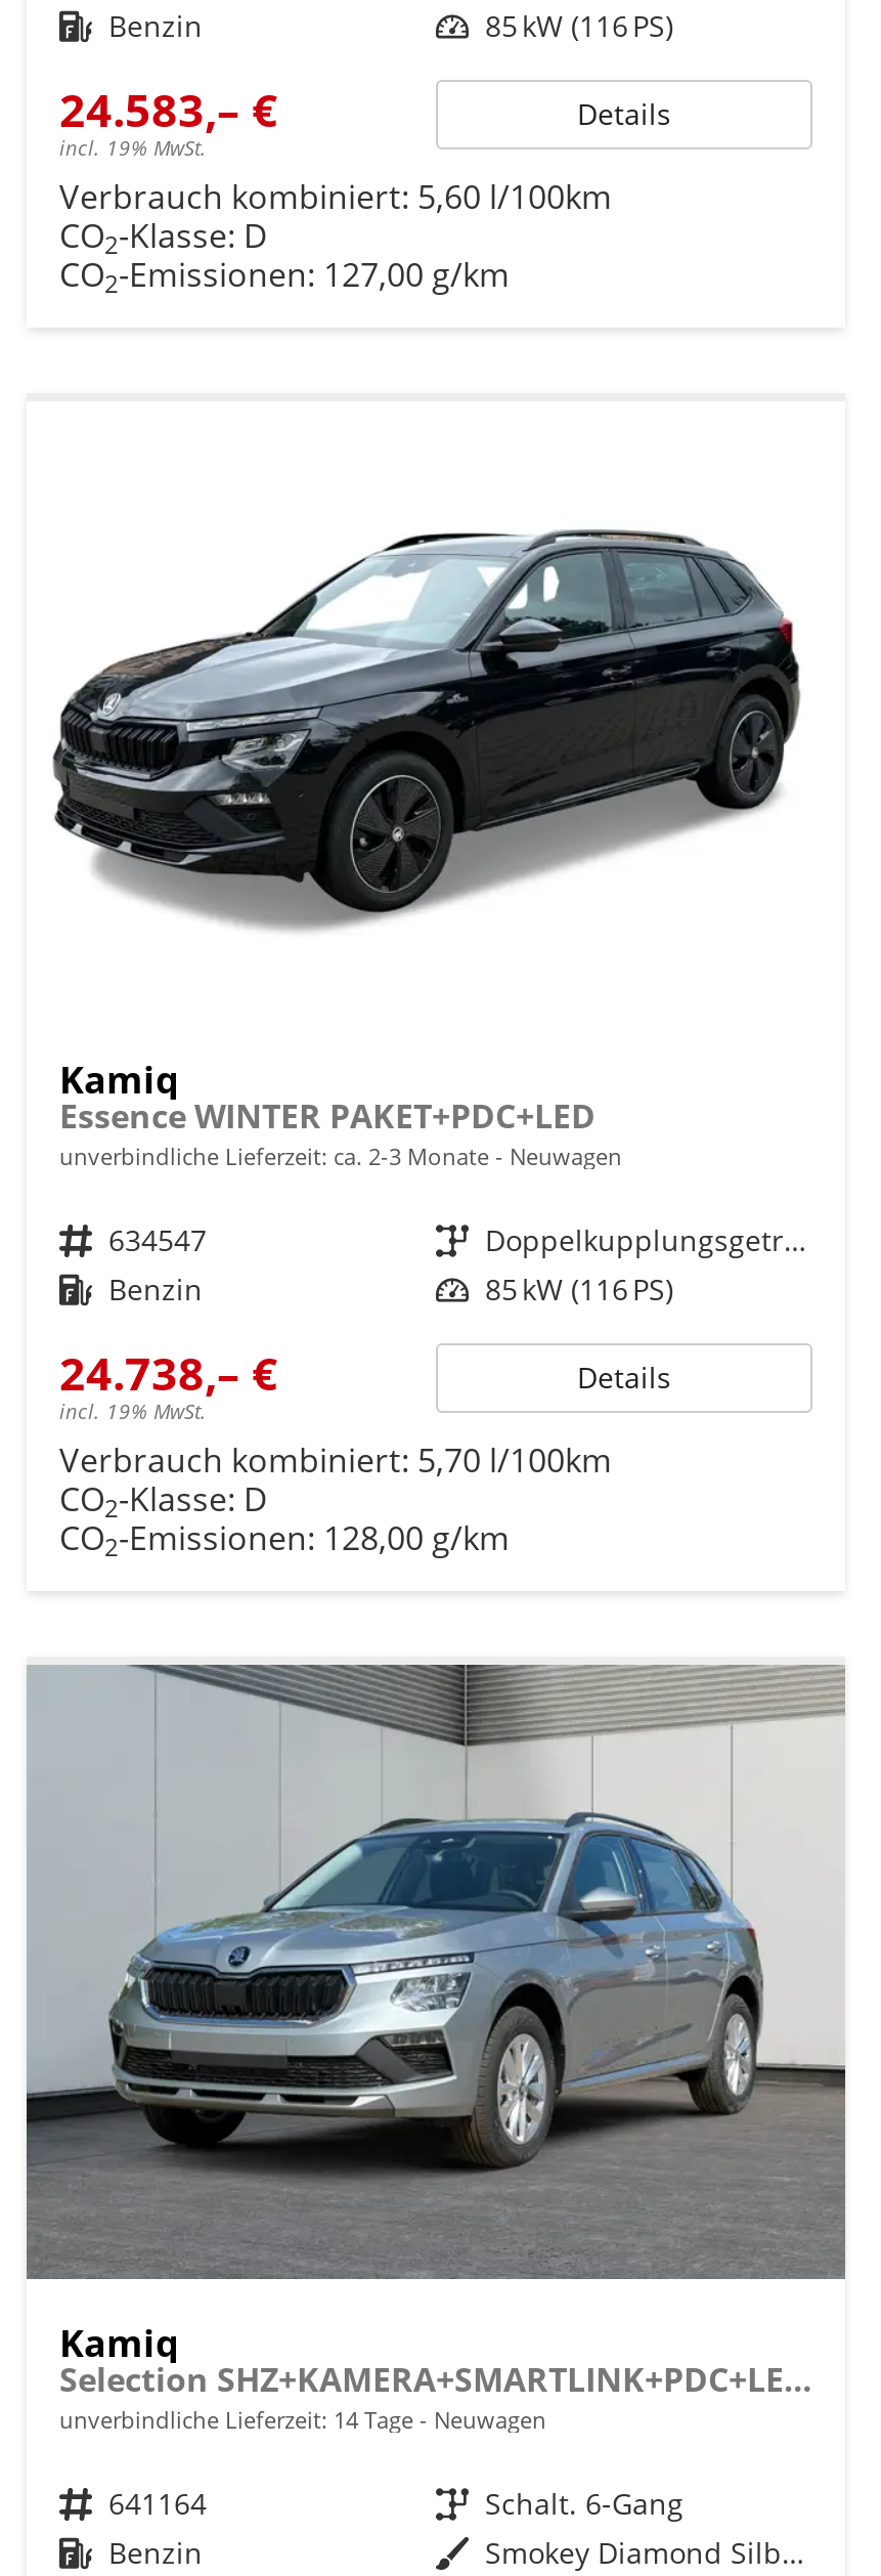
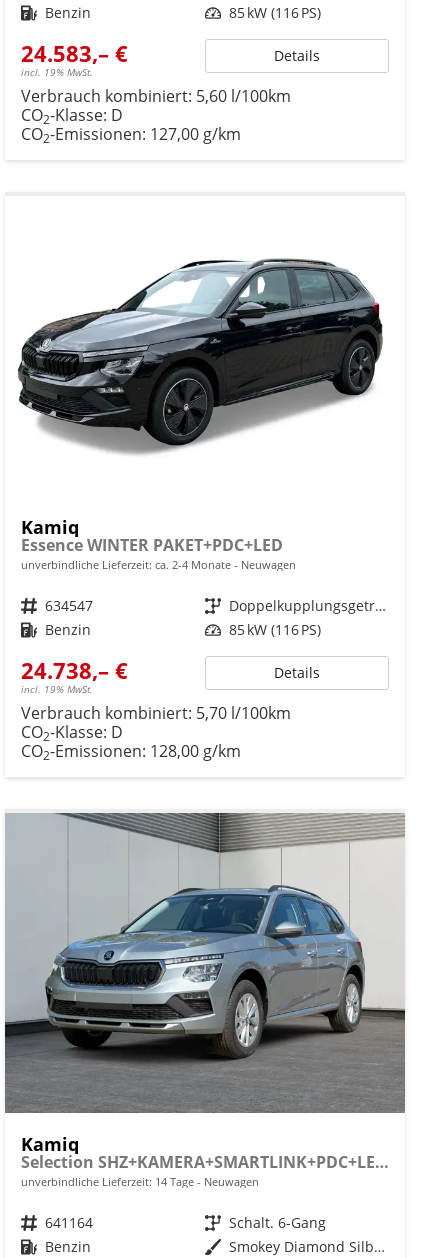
- unverbindliche Lieferzeit: ca. 2-3 Monate Neuwagen
+ unverbindliche Lieferzeit: ca. 2-4 Monate Neuwagen
